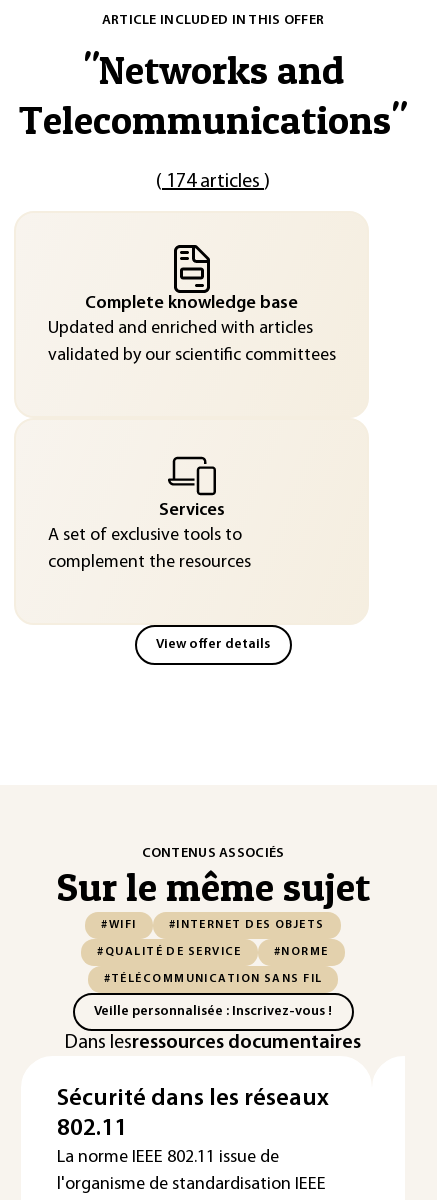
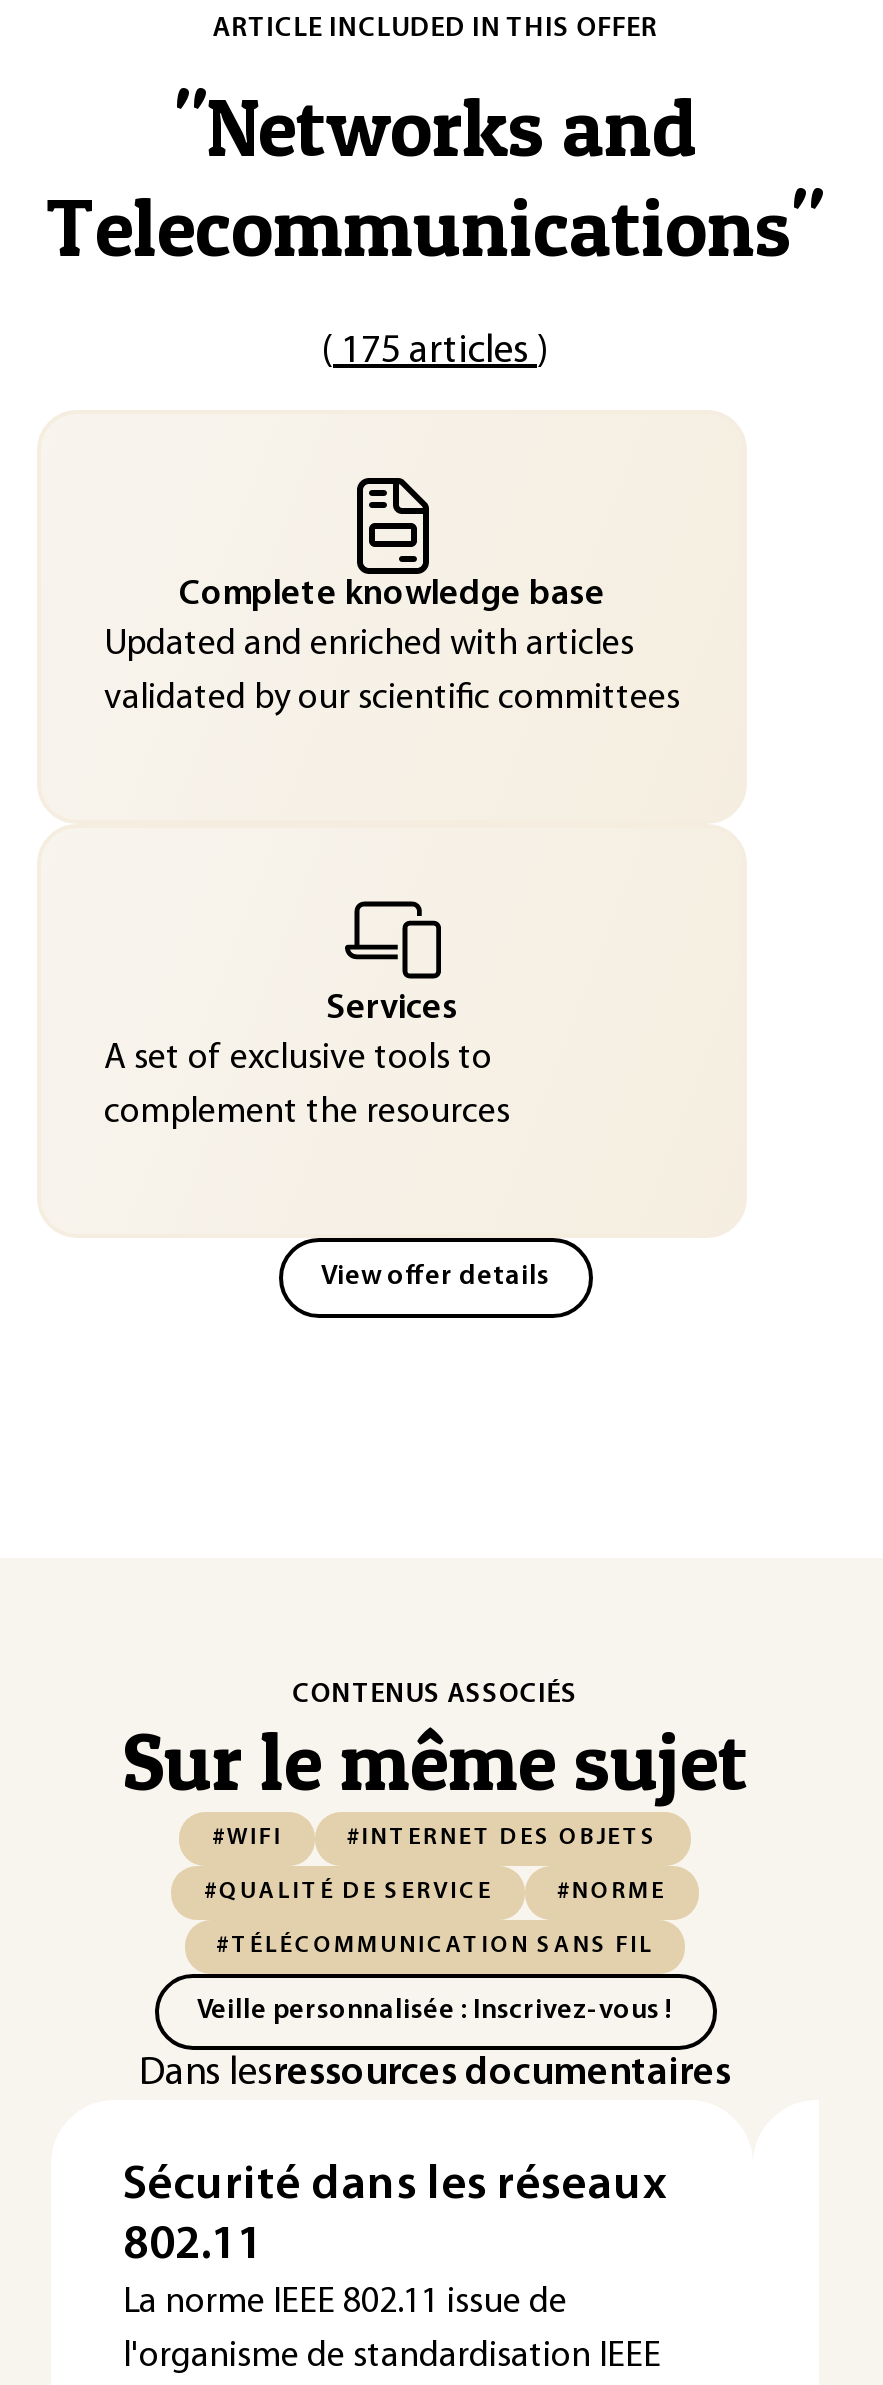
- (174 articles)
+ (175 articles)
